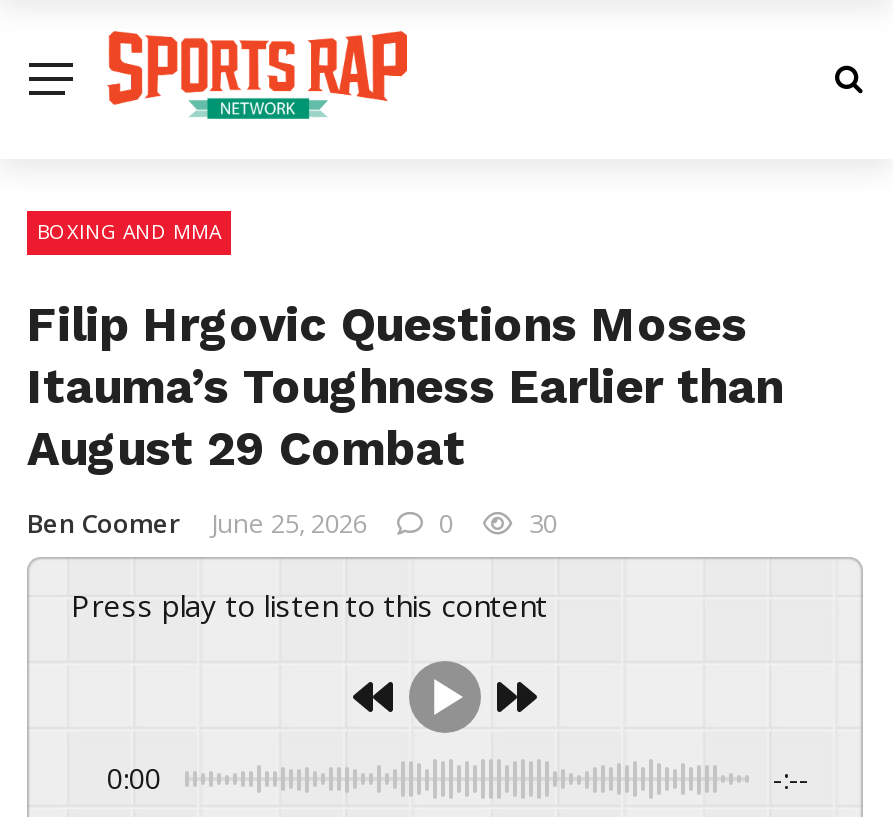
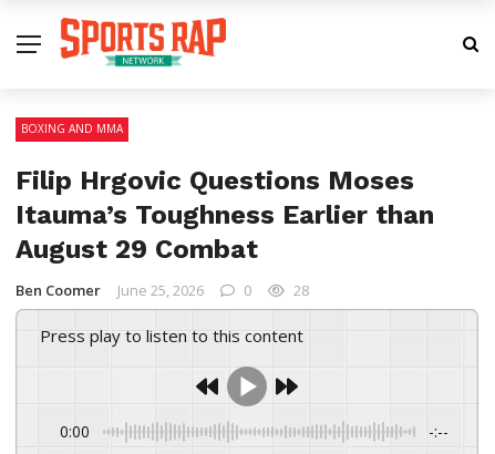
- 30
+ 28
